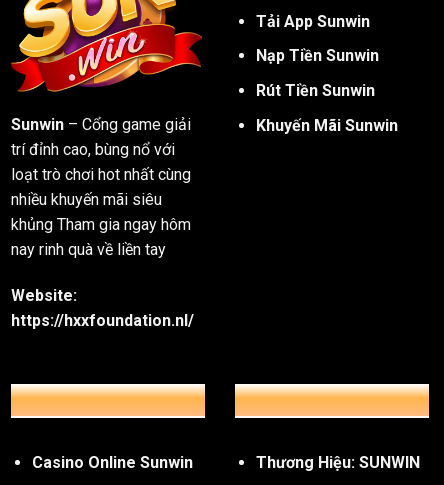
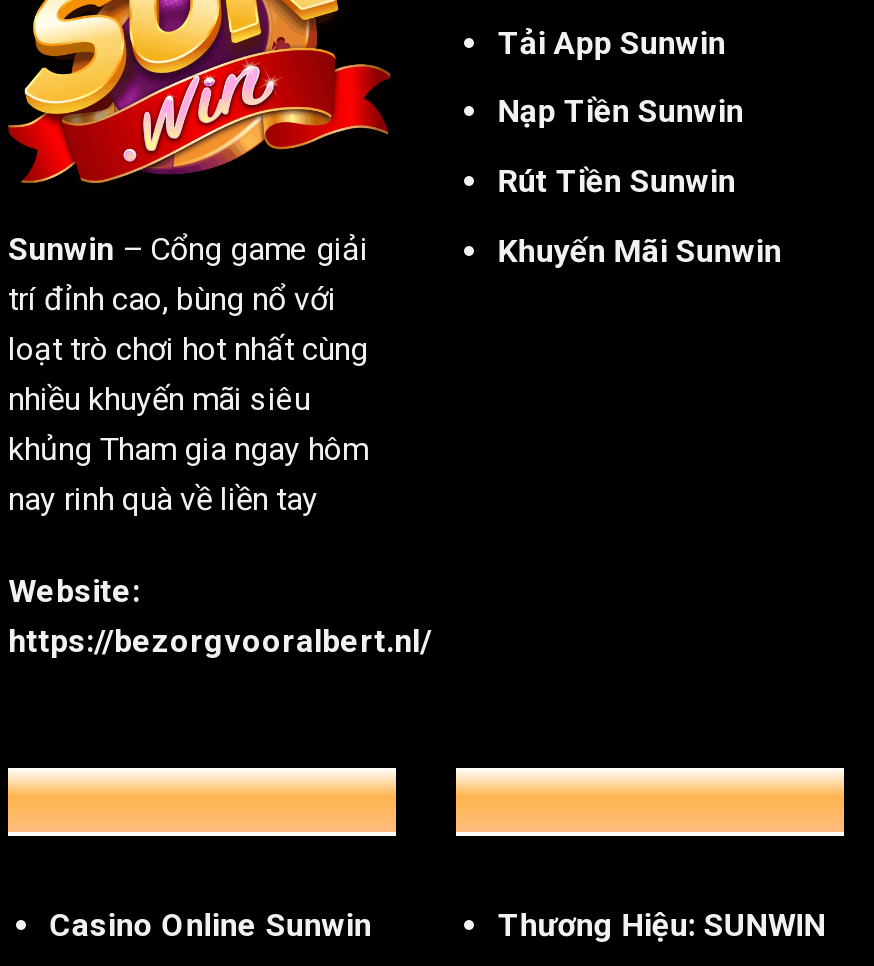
- https://hxxfoundation.nl/
+ https://bezorgvooralbert.nl/
